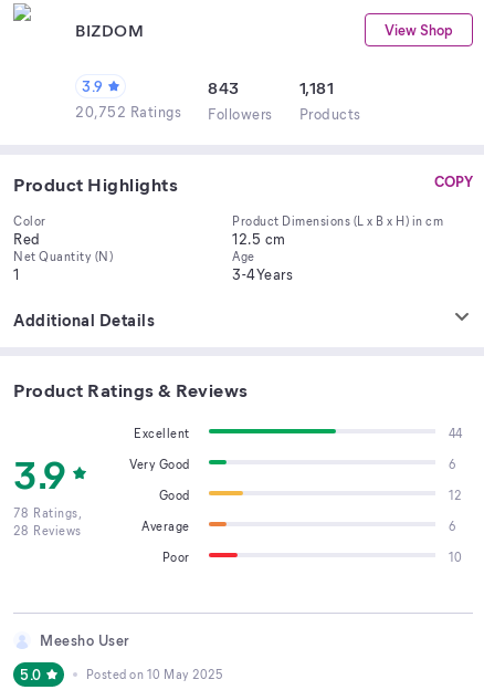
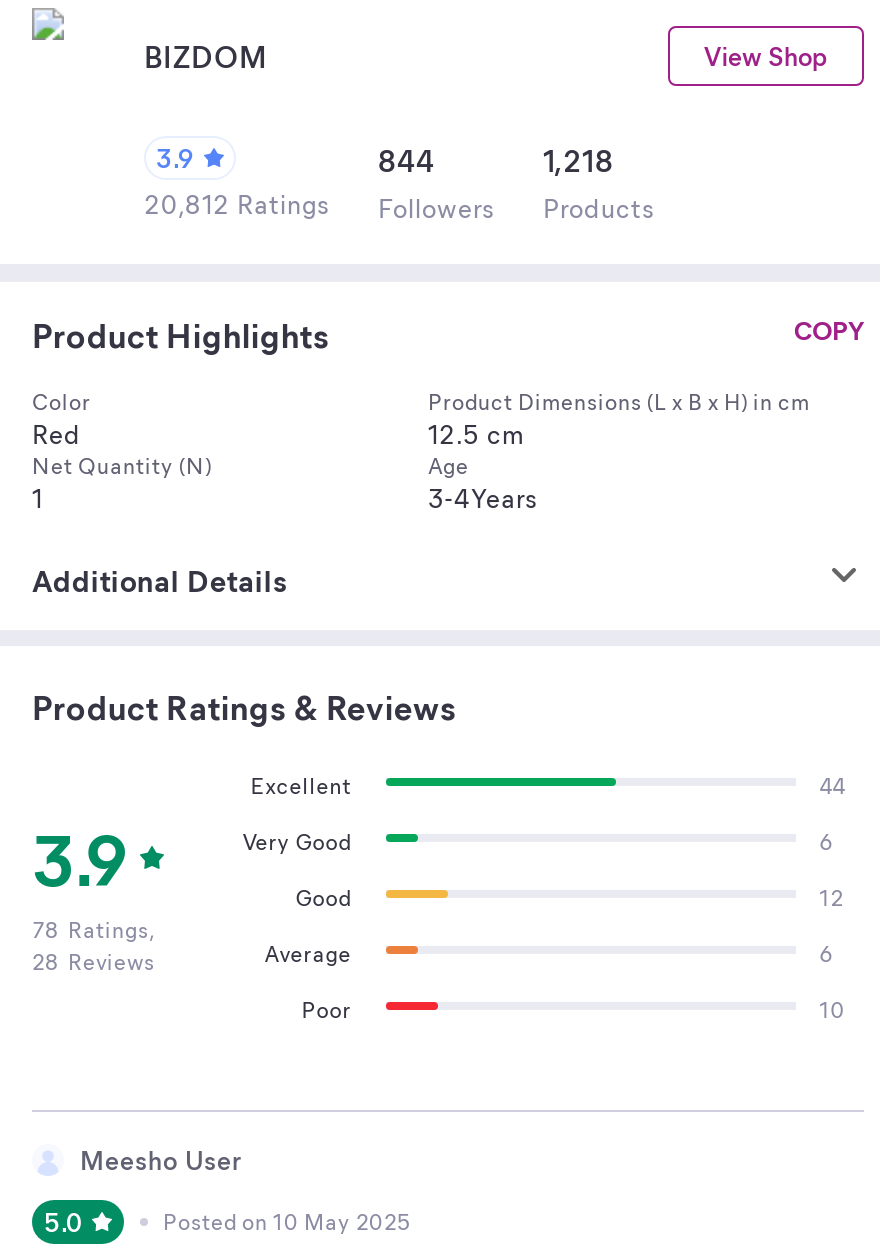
- 843
+ 844

- 1,181
+ 1,218

- 20,752 Ratings Followers Products
+ 20,812 Ratings Followers Products
